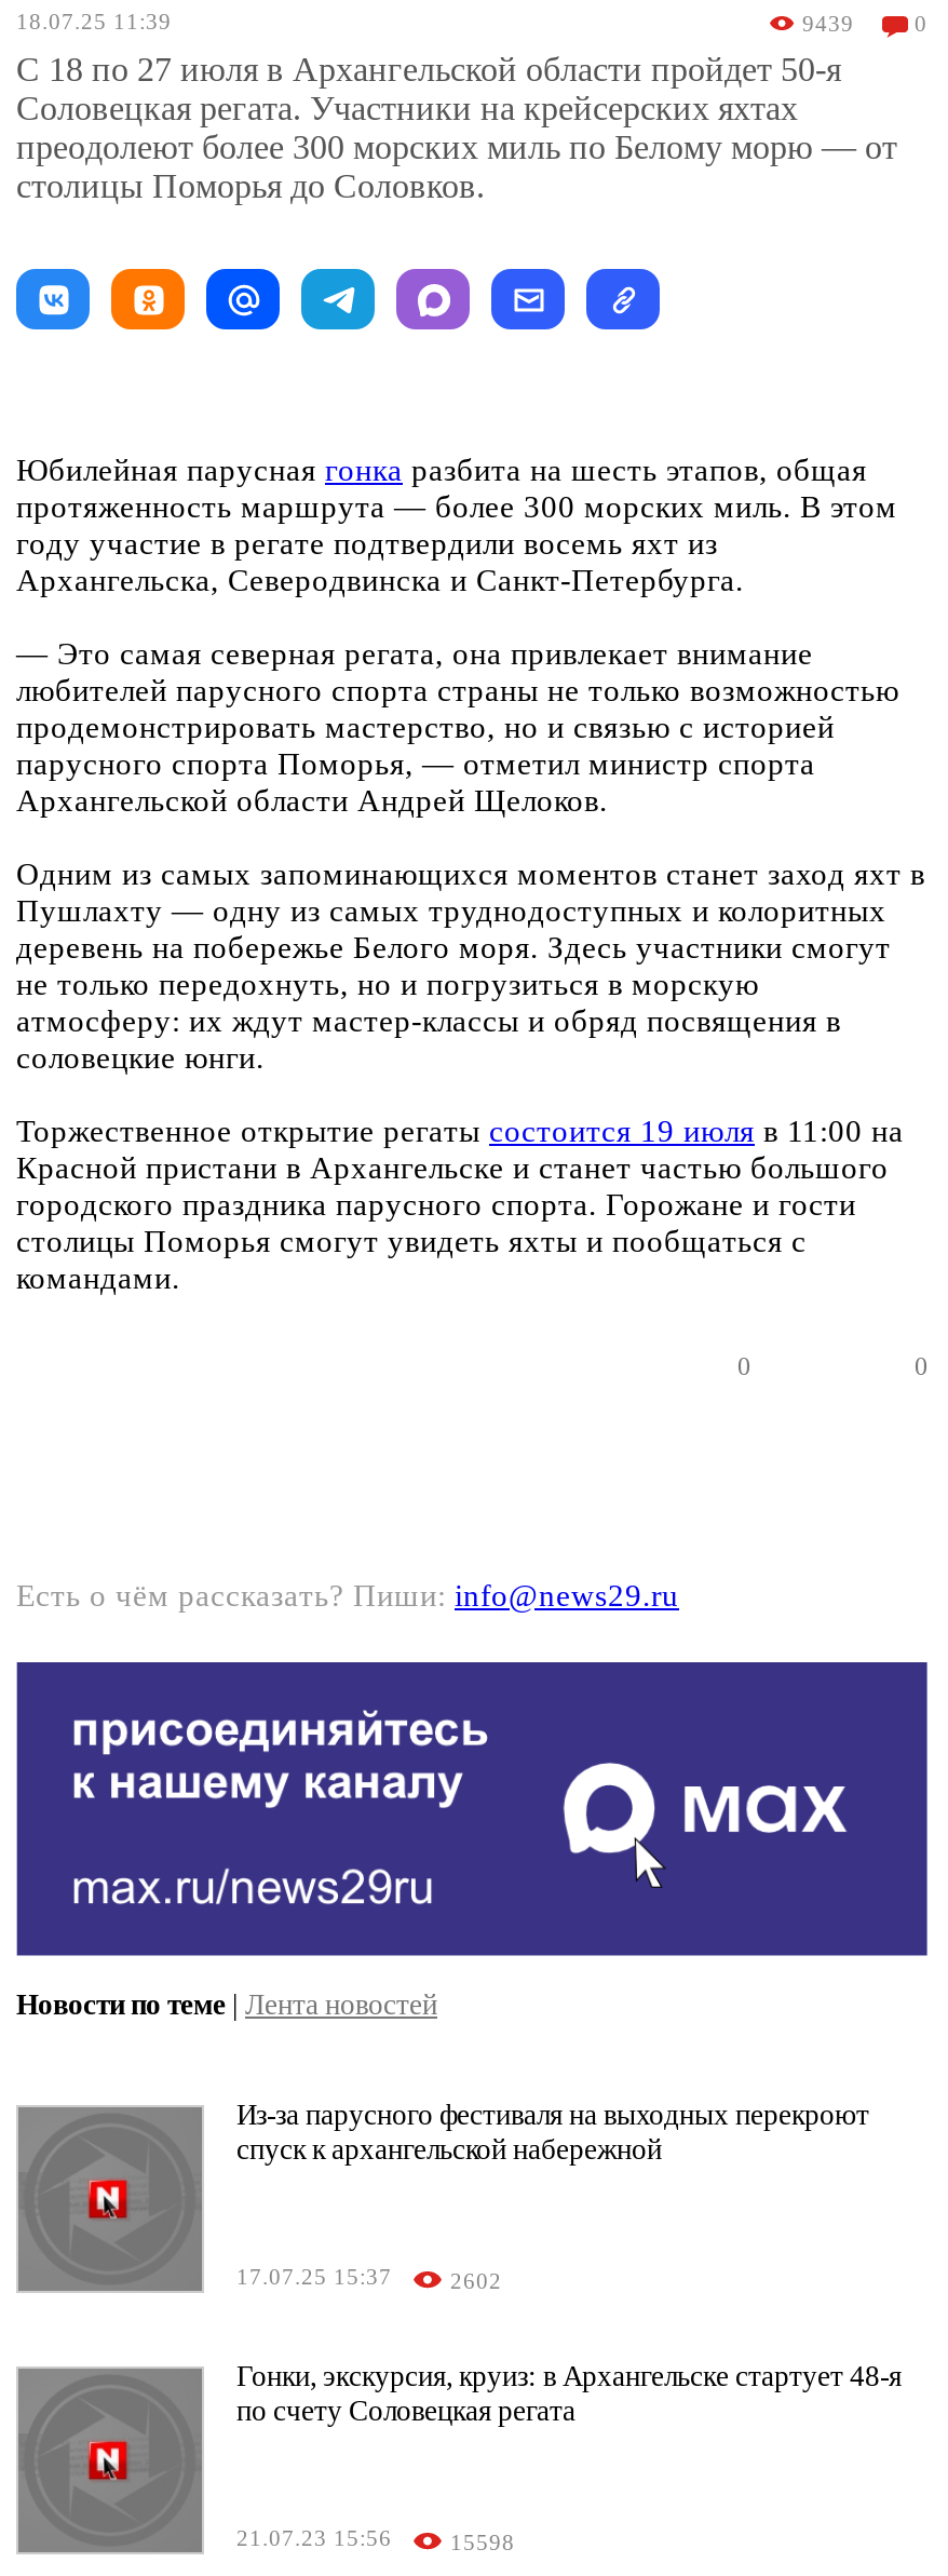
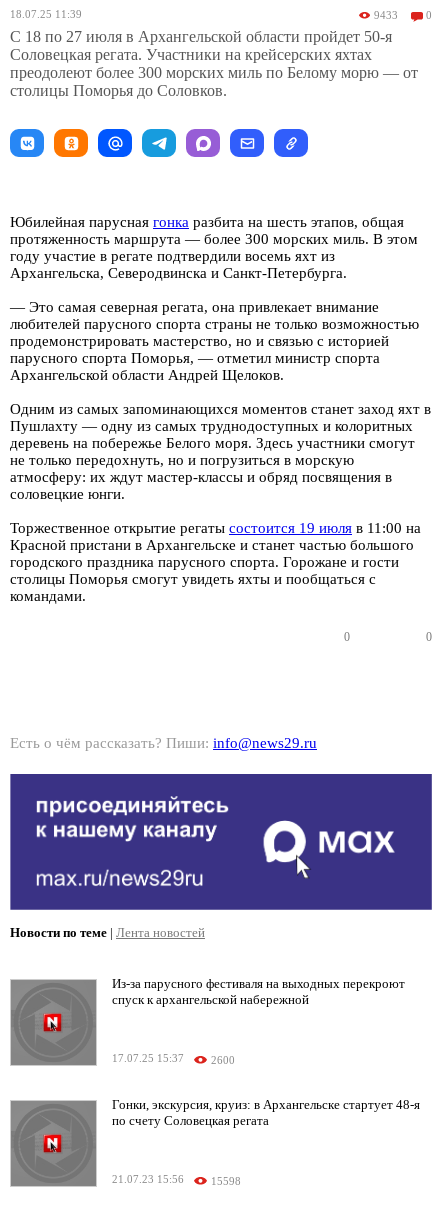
- 9439 0
+ 9433 0

- 2602
+ 2600
